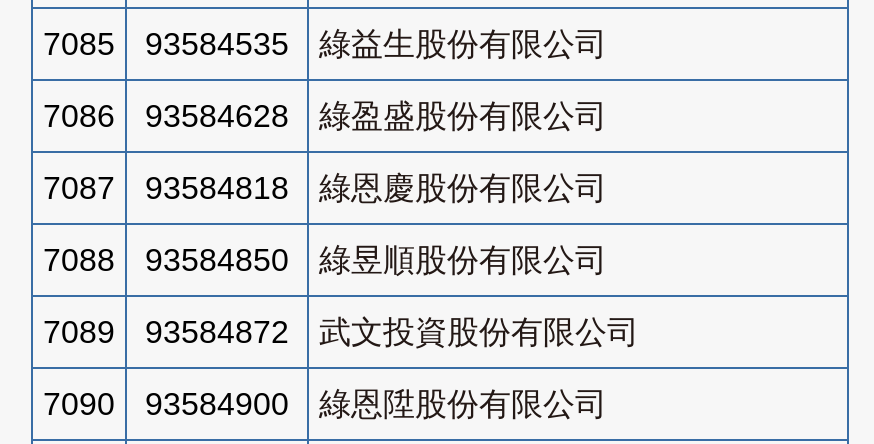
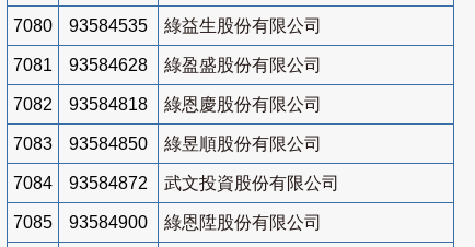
- 7085 93584535 綠益生股份有限公司
+ 7080 93584535 綠益生股份有限公司

- 7086 93584628 綠盈盛股份有限公司
+ 7081 93584628 綠盈盛股份有限公司

- 7087 93584818 綠恩慶股份有限公司
+ 7082 93584818 綠恩慶股份有限公司

- 7088 93584850 綠昱順股份有限公司
+ 7083 93584850 綠昱順股份有限公司

- 7089 93584872 武文投資股份有限公司
+ 7084 93584872 武文投資股份有限公司

- 7090 93584900 綠恩陞股份有限公司
+ 7085 93584900 綠恩陞股份有限公司
